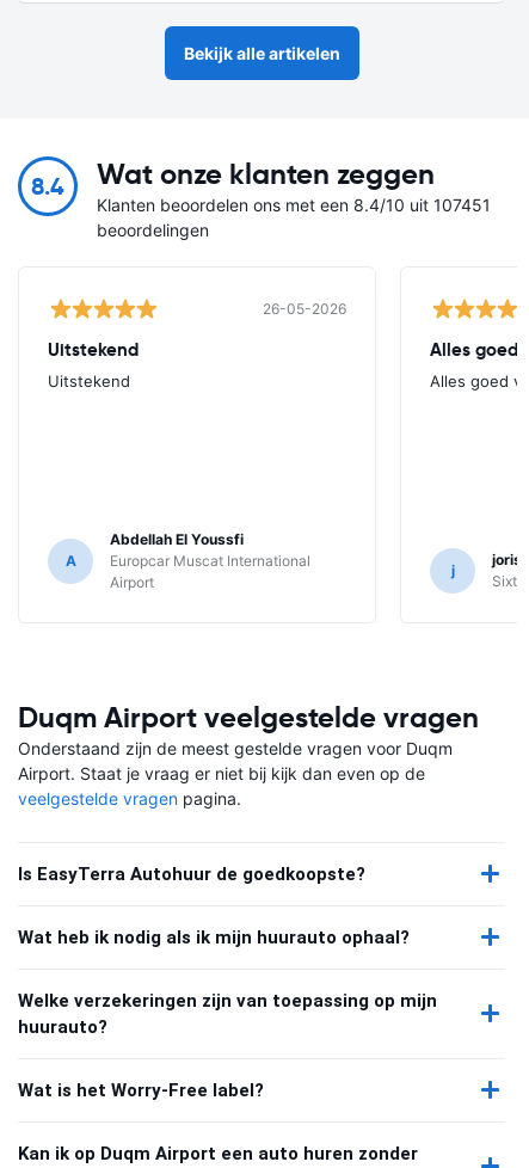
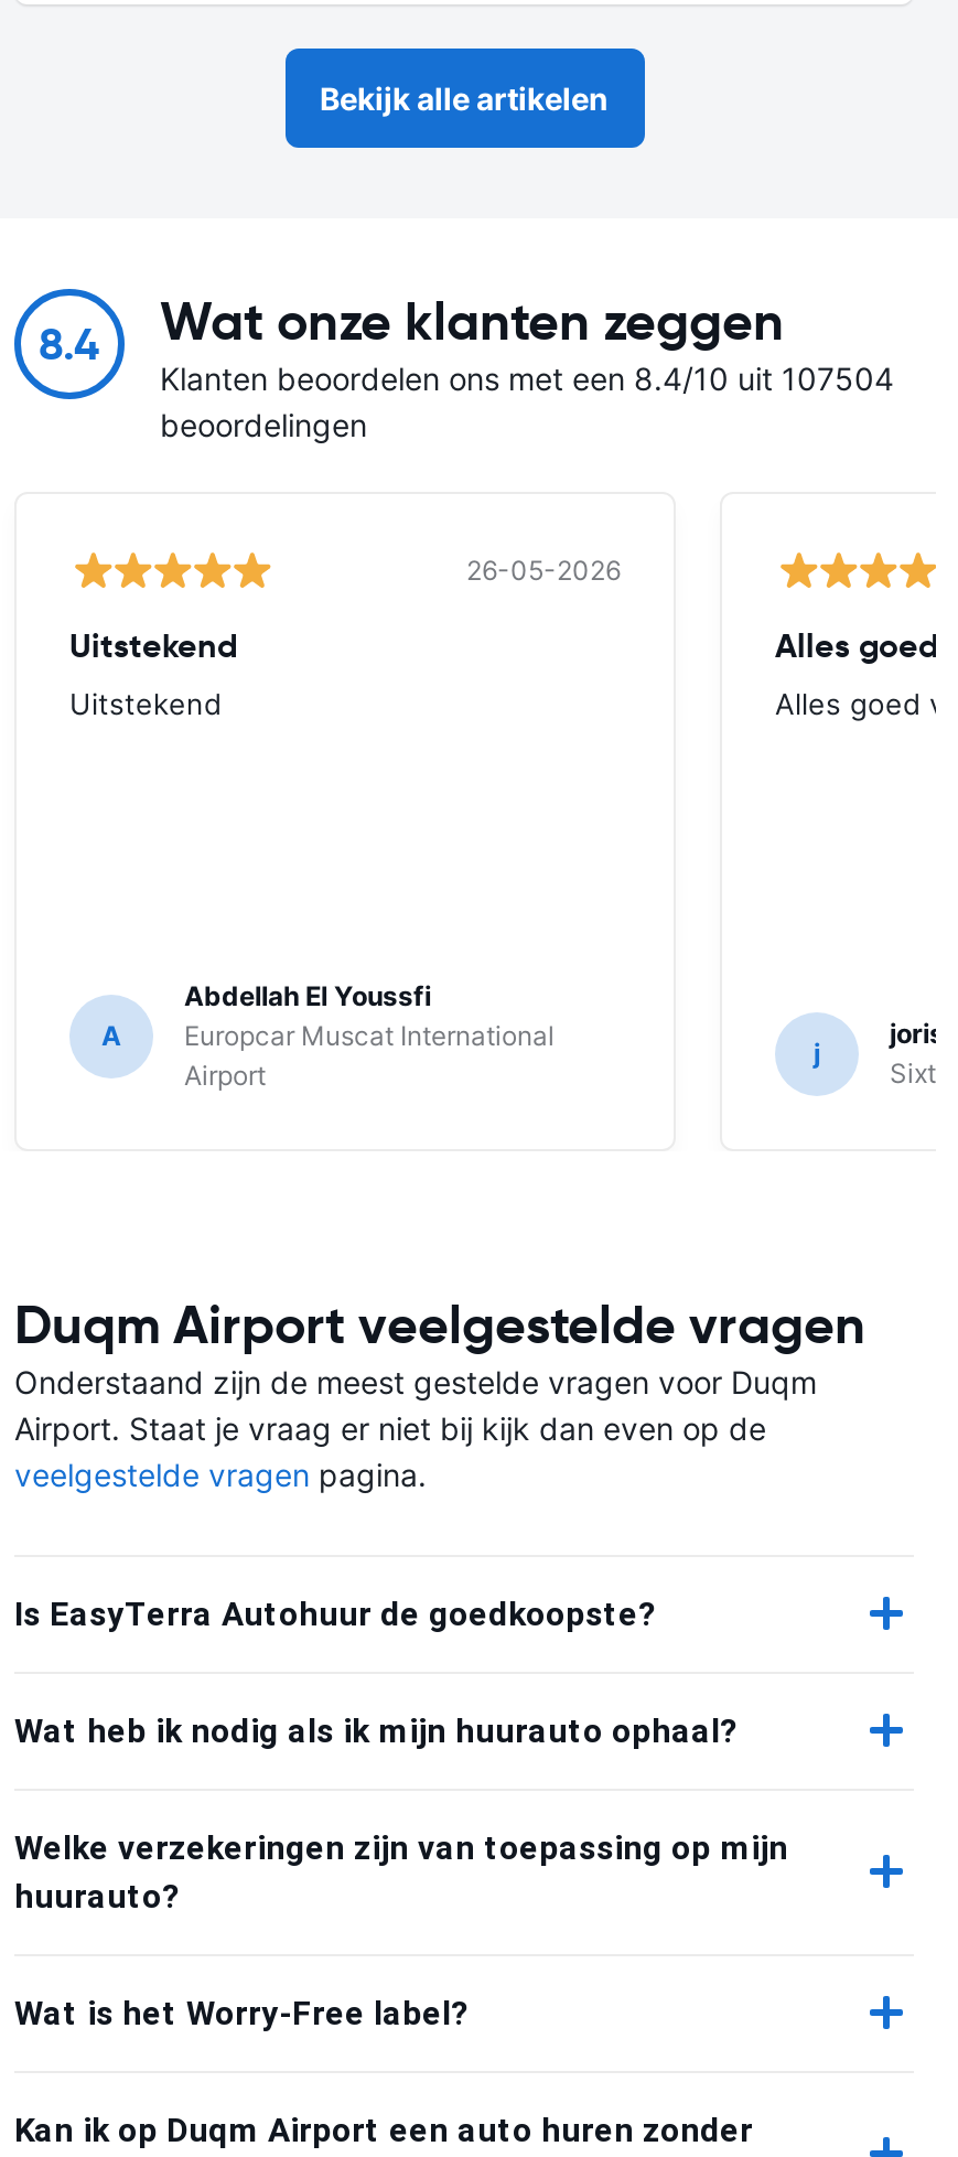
- Klanten beoordelen ons met een 8.4/10 uit 107451
+ Klanten beoordelen ons met een 8.4/10 uit 107504
